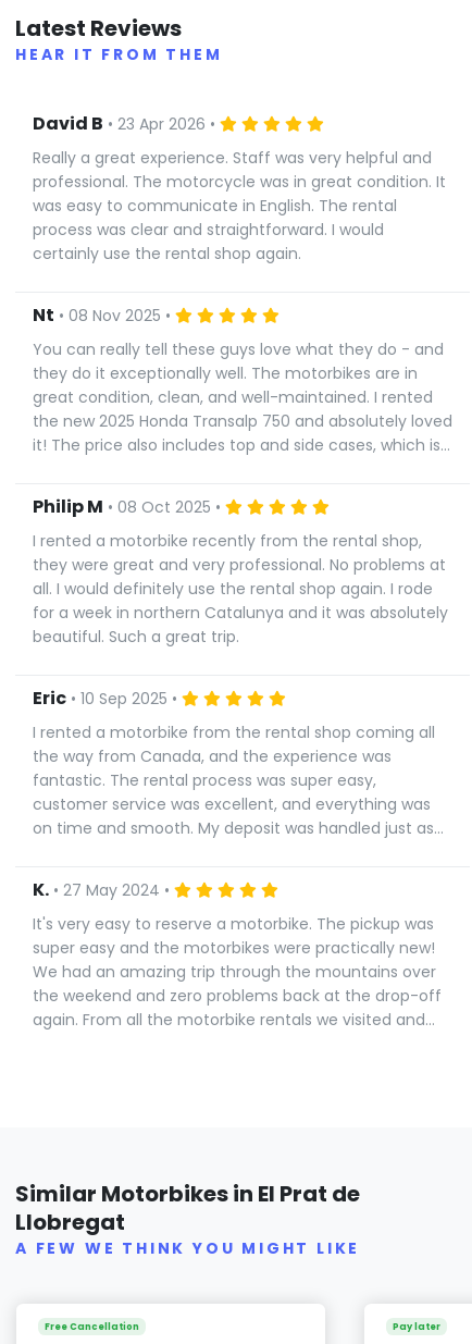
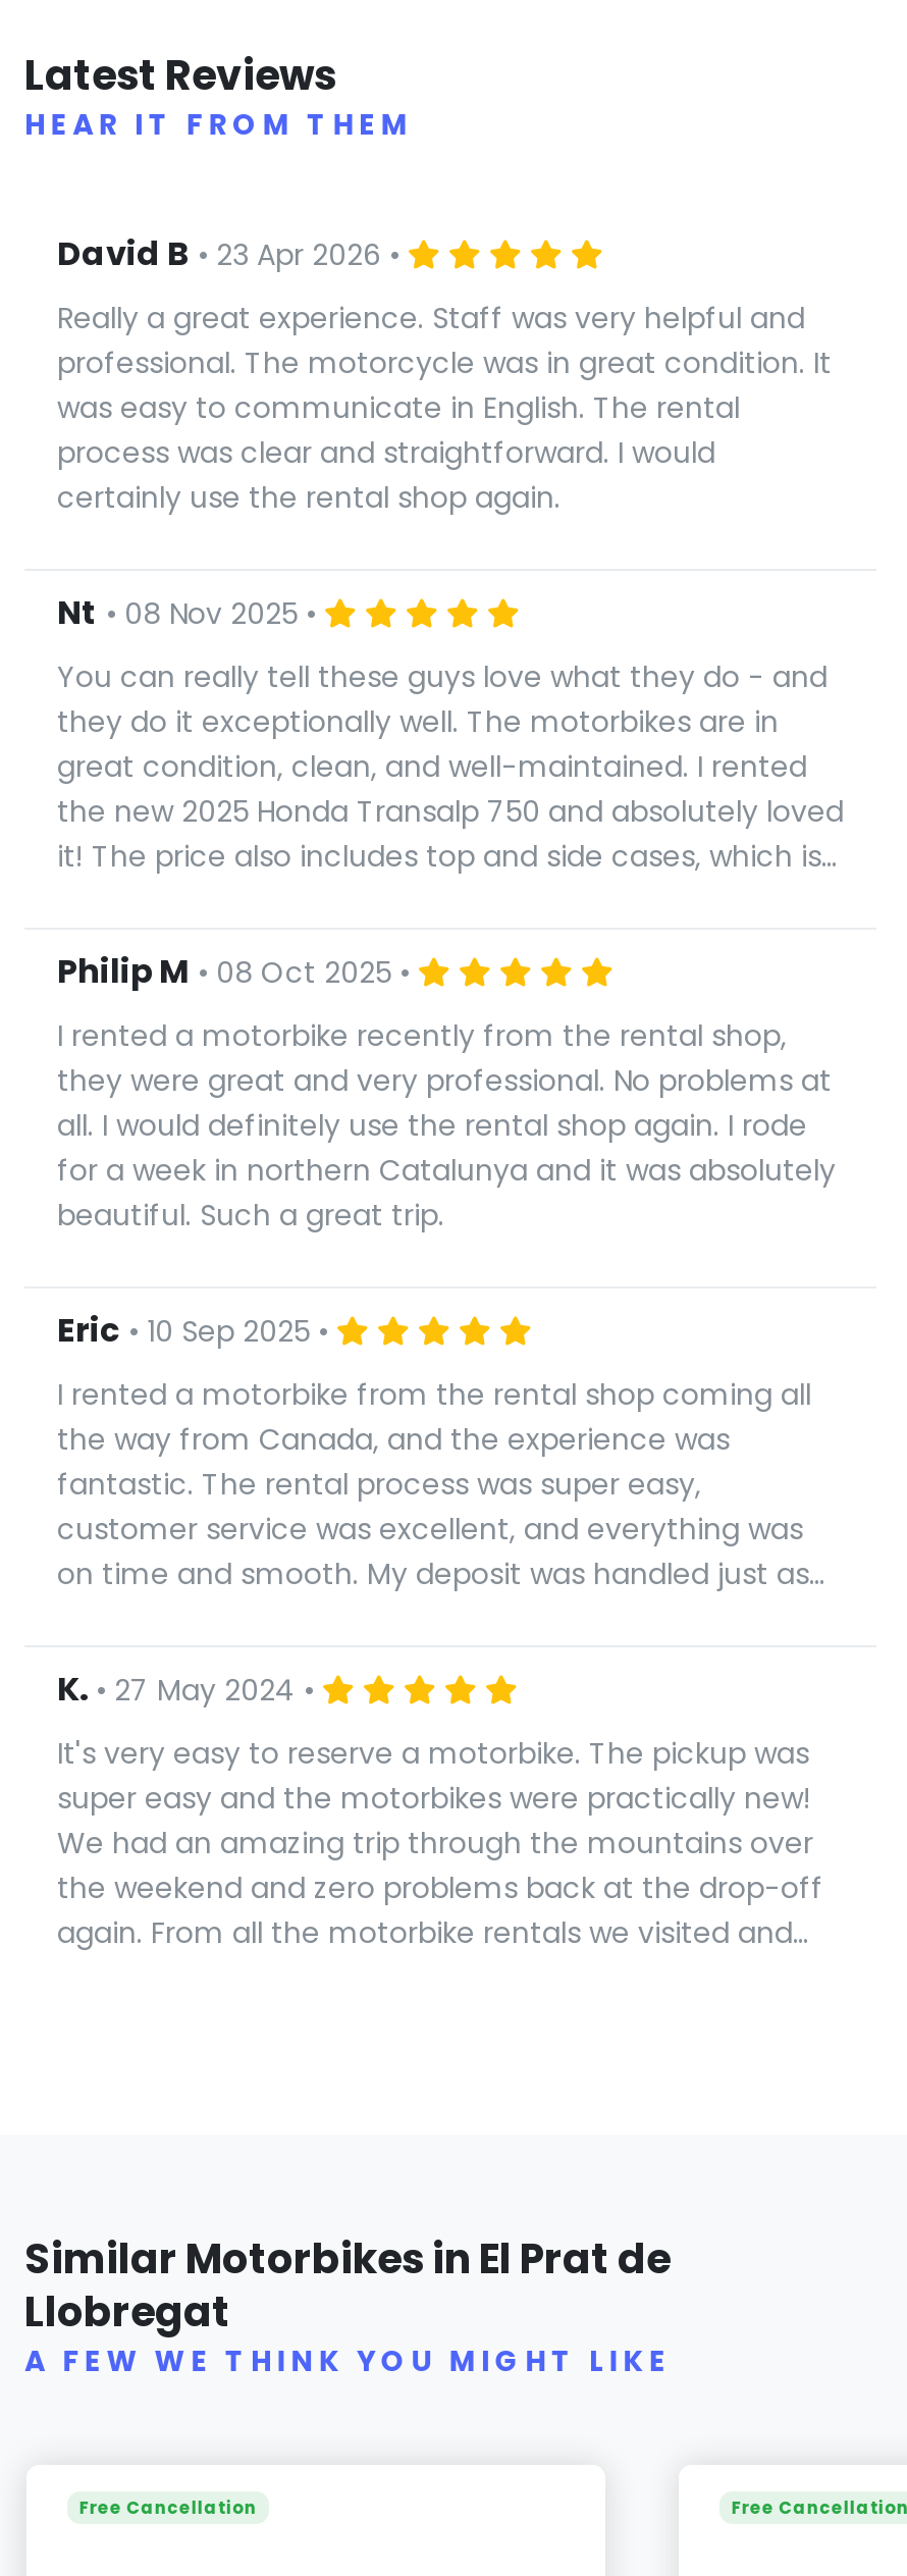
- Pay later
+ Free Cancellation
